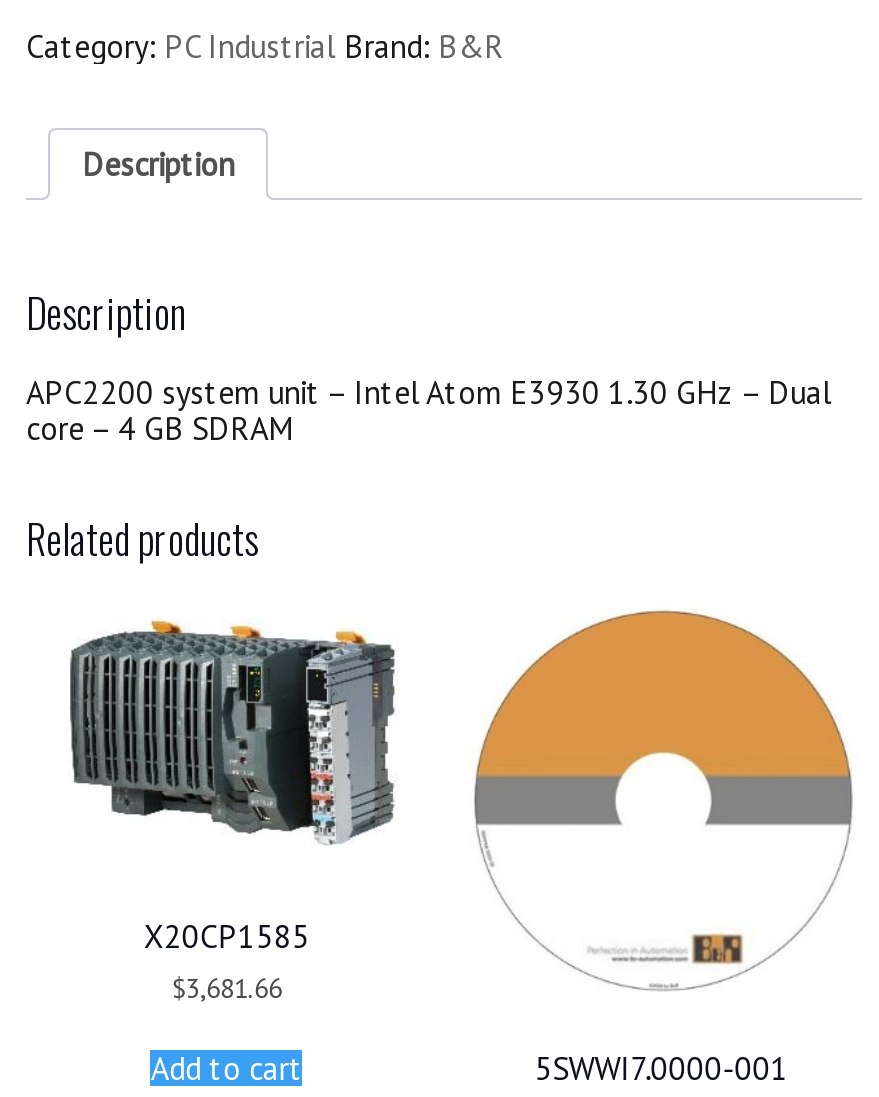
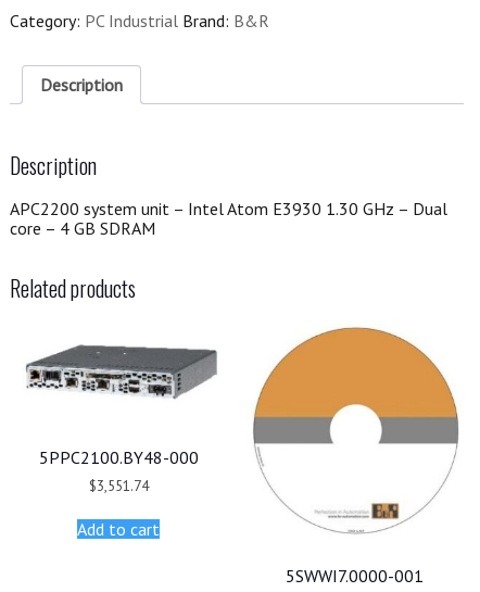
- [image]
+ [image]

- X20CP1585
- $3,681.66
+ 5PPC2100.BY48-000
+ $3,551.74

moved up: Add to cart
